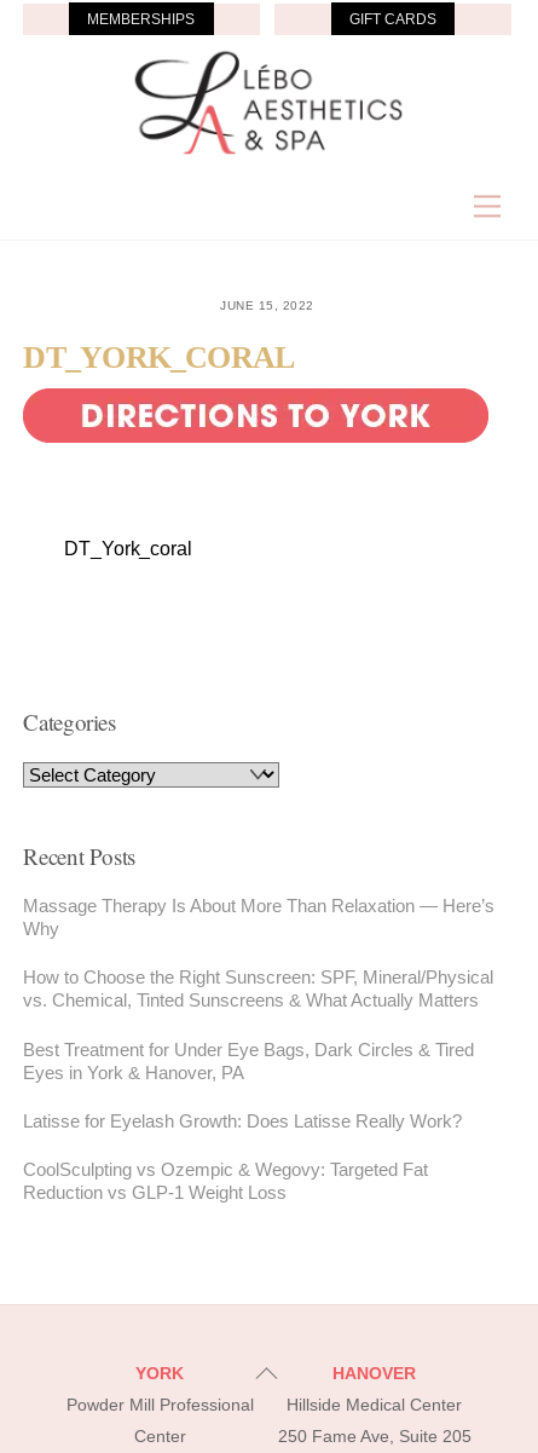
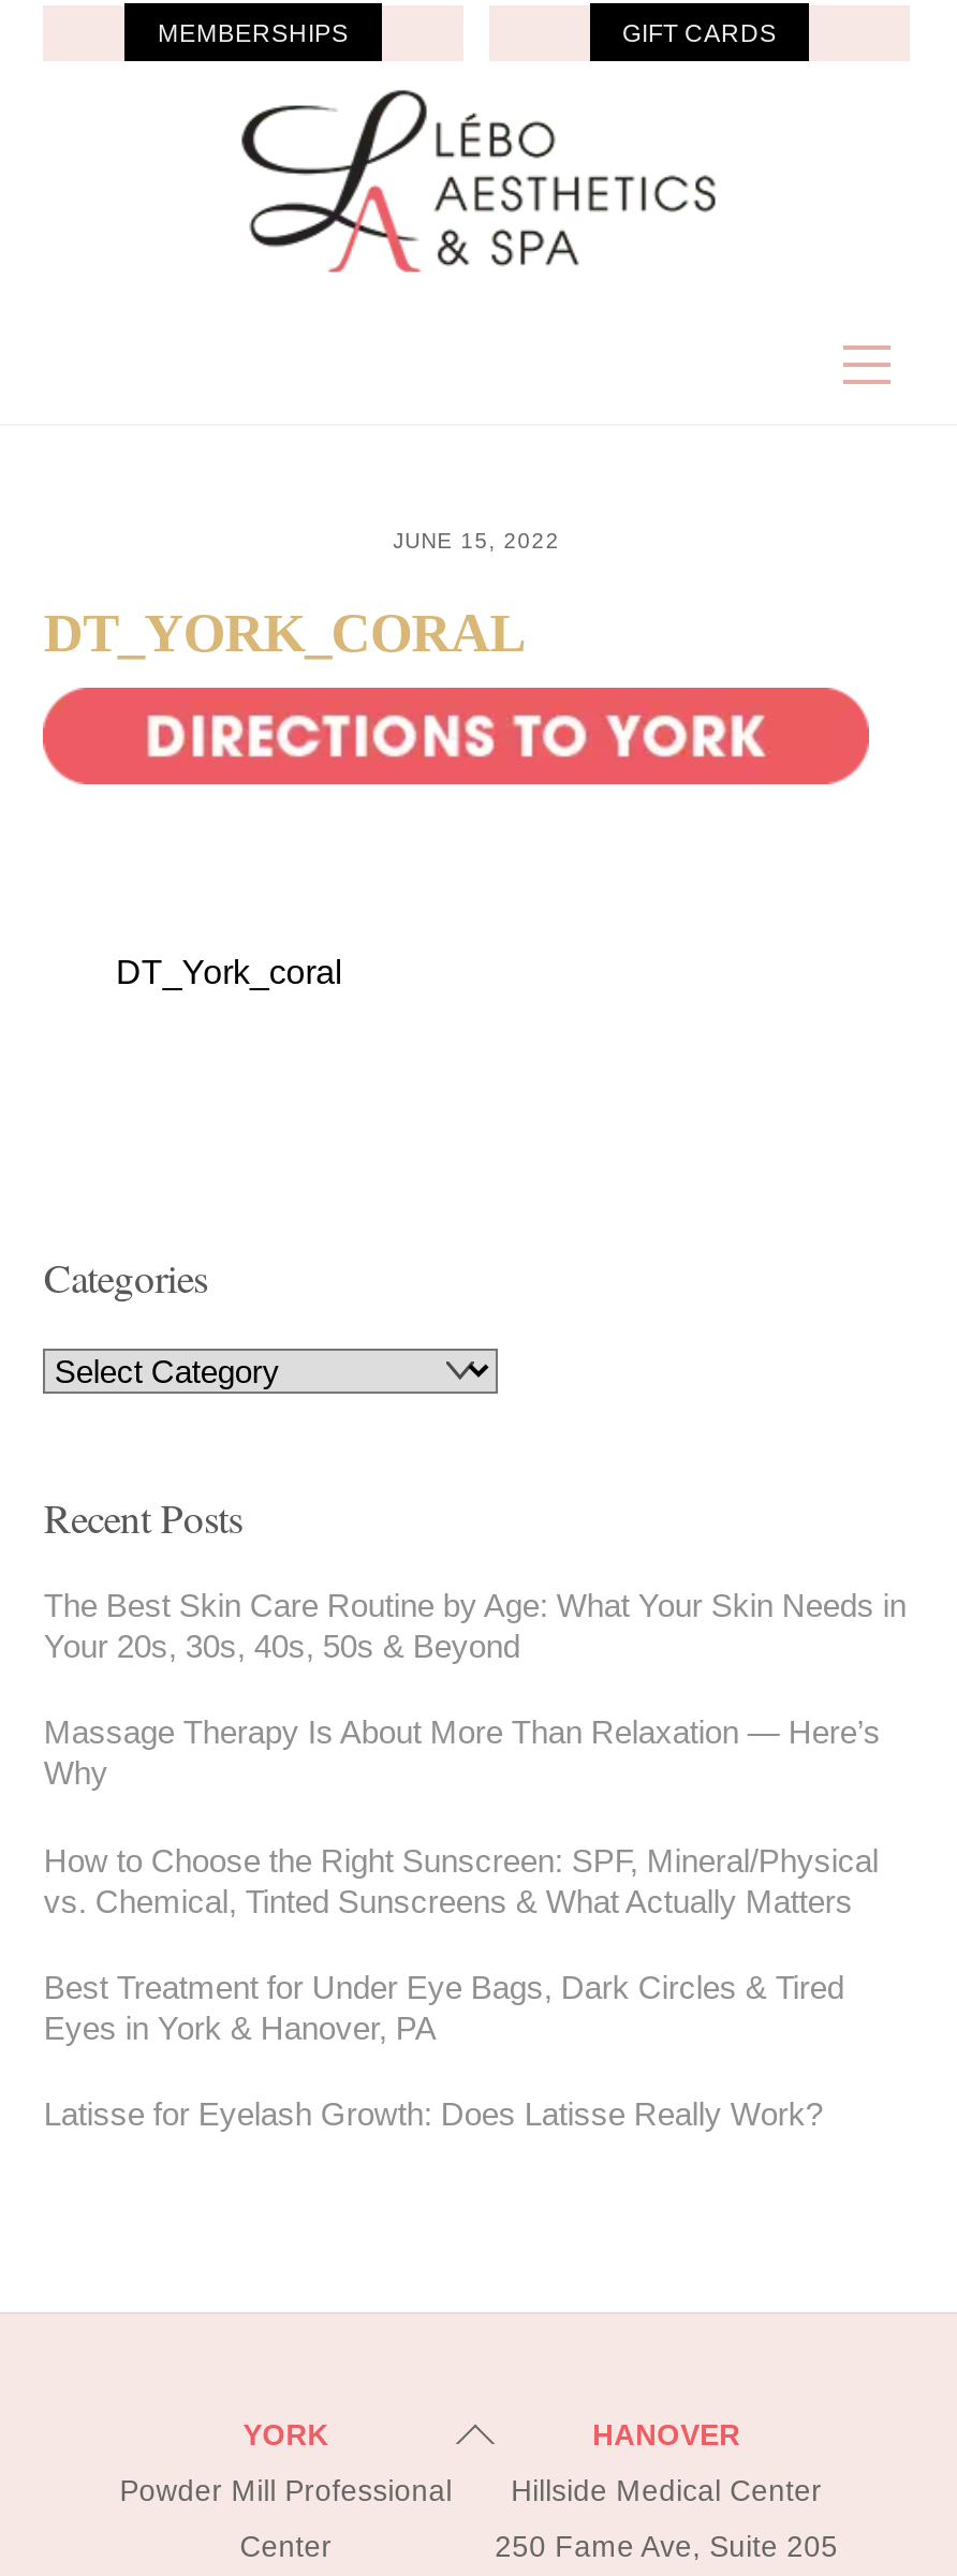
+ The Best Skin Care Routine by Age: What Your Skin Needs in
+ Your 20s, 30s, 40s, 50s & Beyond

moved down: Massage Therapy Is About More Than Relaxation — Here’s | Why | How to Choose the Right Sunscreen: SPF, Mineral/Physical | vs. Chemical, Tinted Sunscreens & What Actually Matters | Best Treatment for Under Eye Bags, Dark Circles & Tired | Eyes in York & Hanover, PA | Latisse for Eyelash Growth: Does Latisse Really Work?

- CoolSculpting vs Ozempic & Wegovy: Targeted Fat
- Reduction vs GLP-1 Weight Loss
